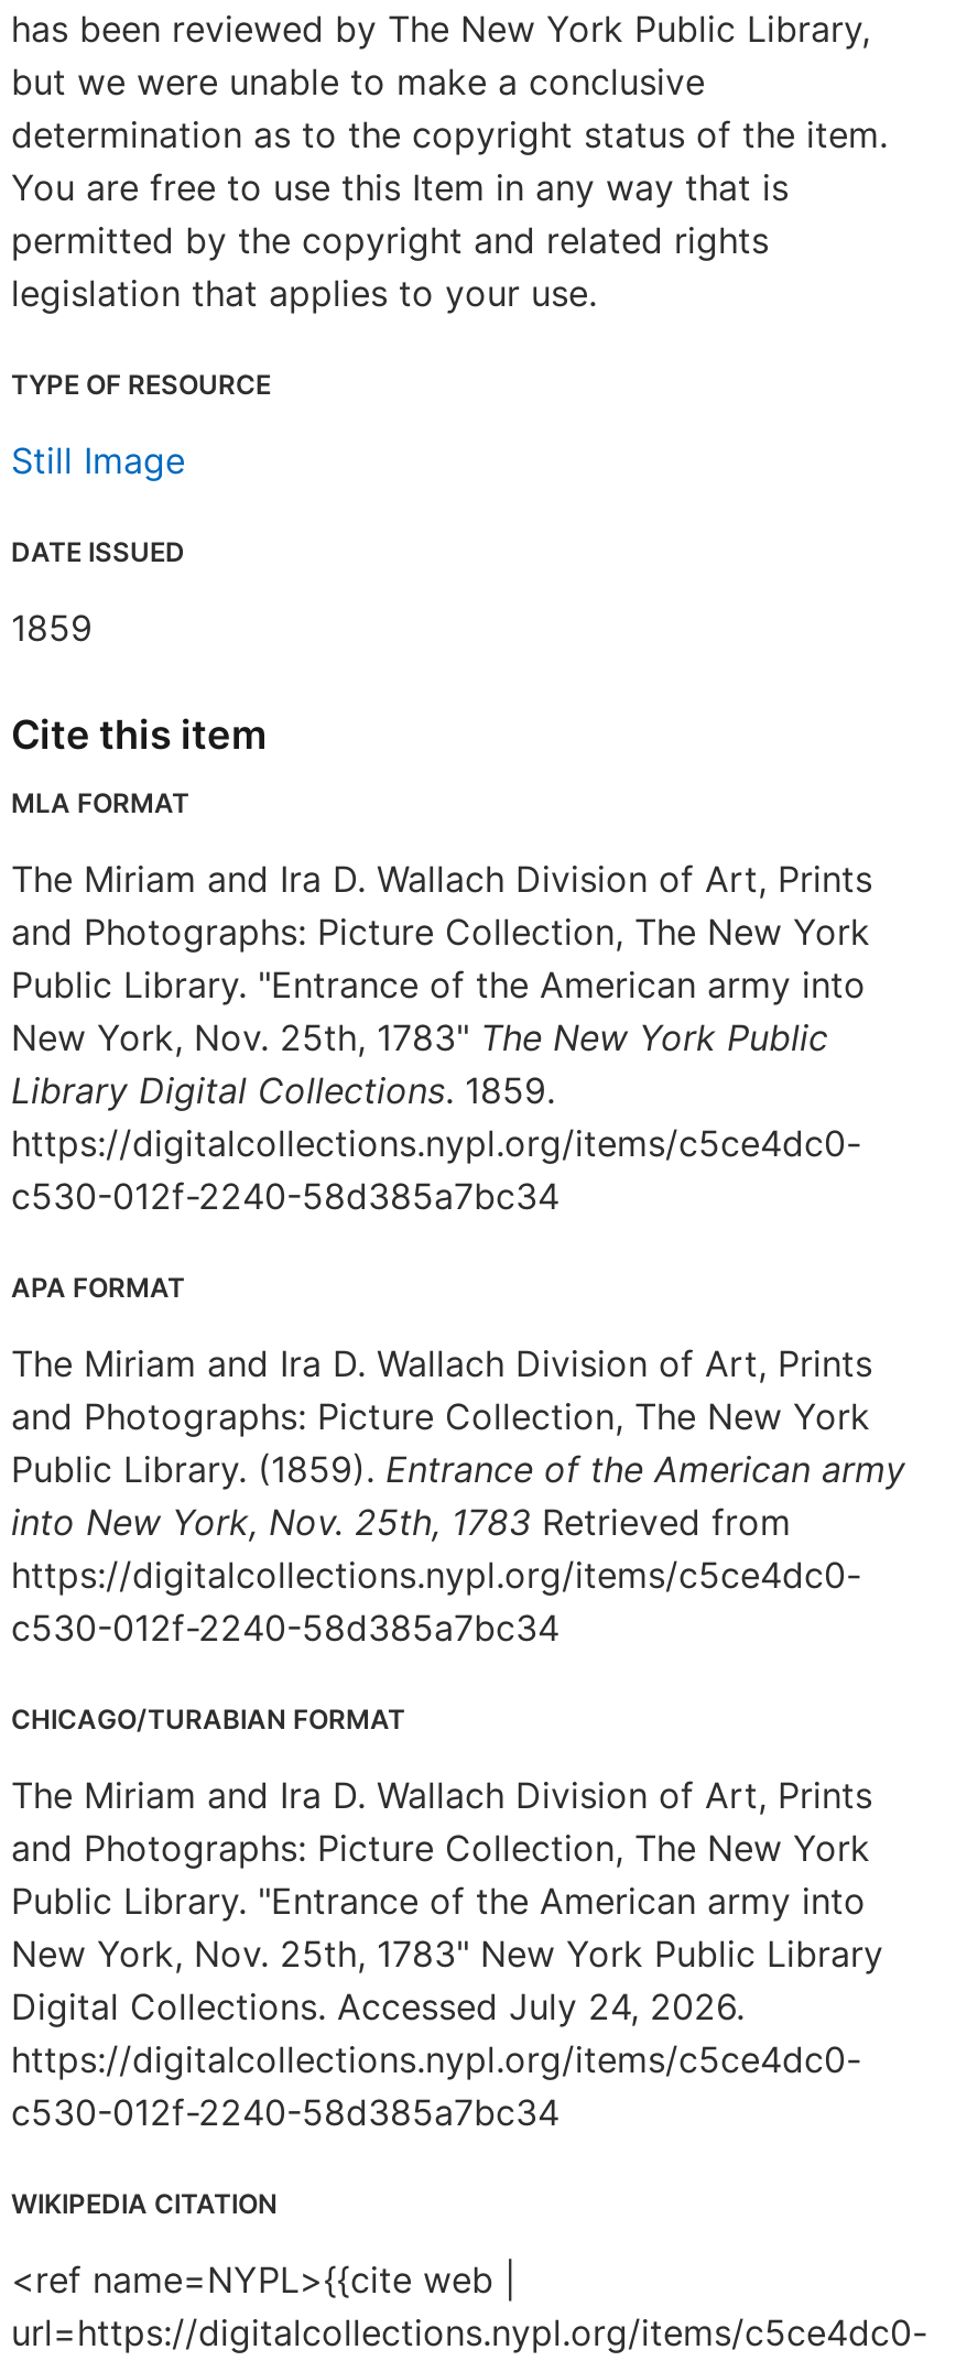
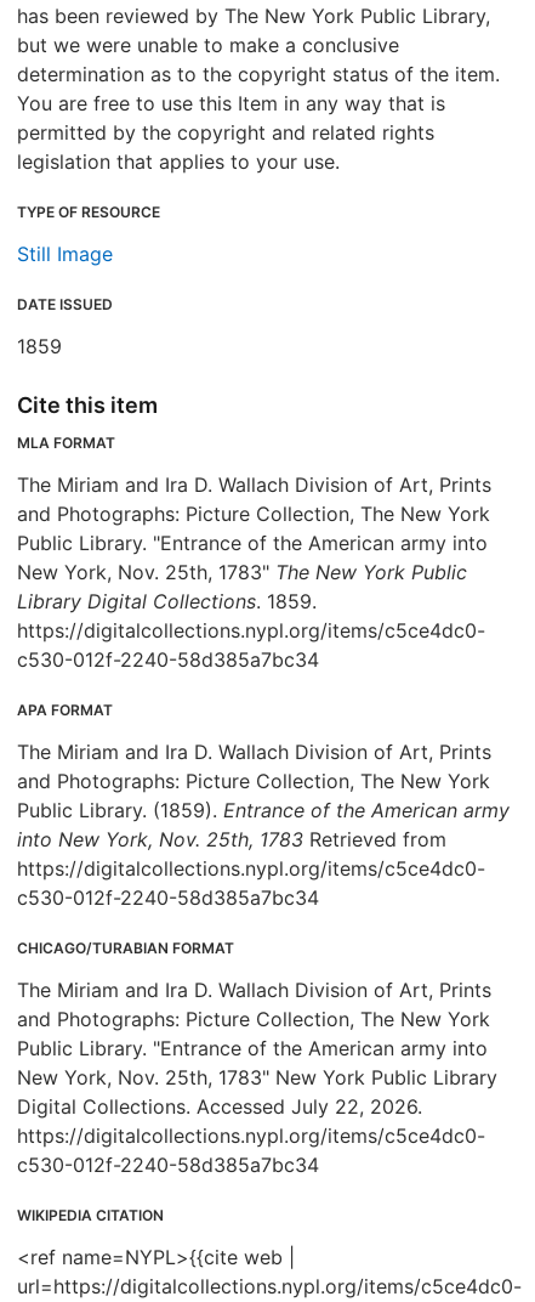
- Digital Collections. Accessed July 24, 2026.
+ Digital Collections. Accessed July 22, 2026.
